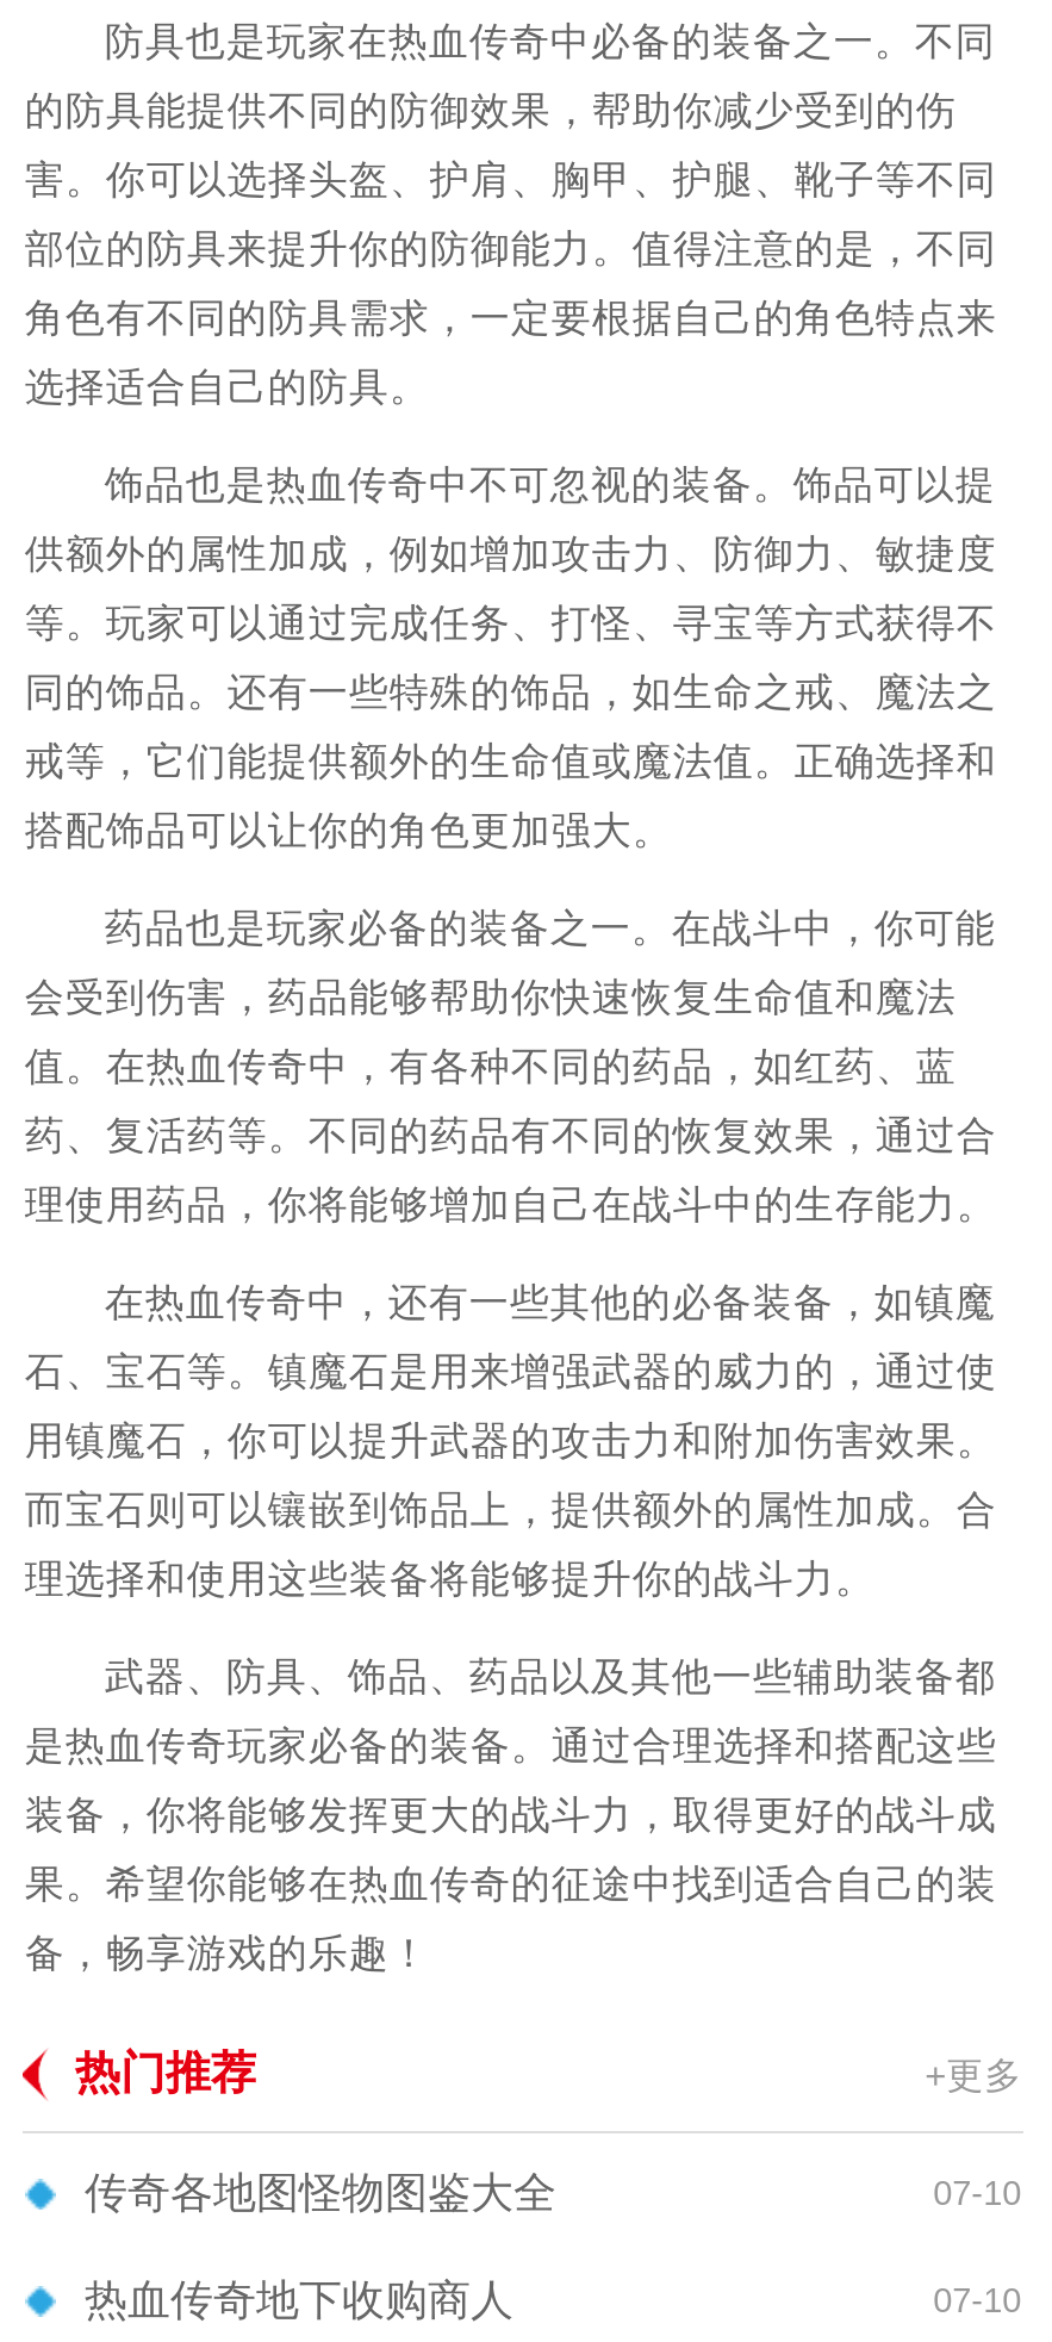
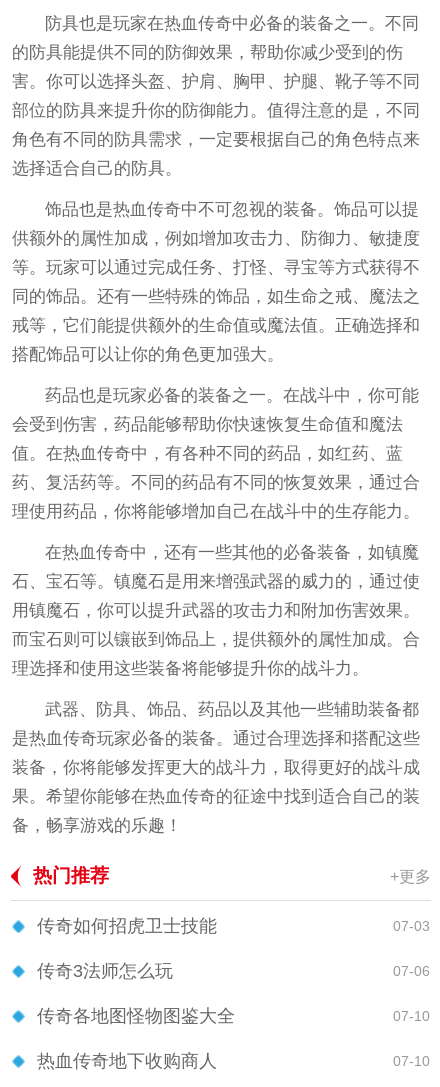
+ 传奇如何招虎卫士技能
+ 07-03
+ 传奇3法师怎么玩
+ 07-06
